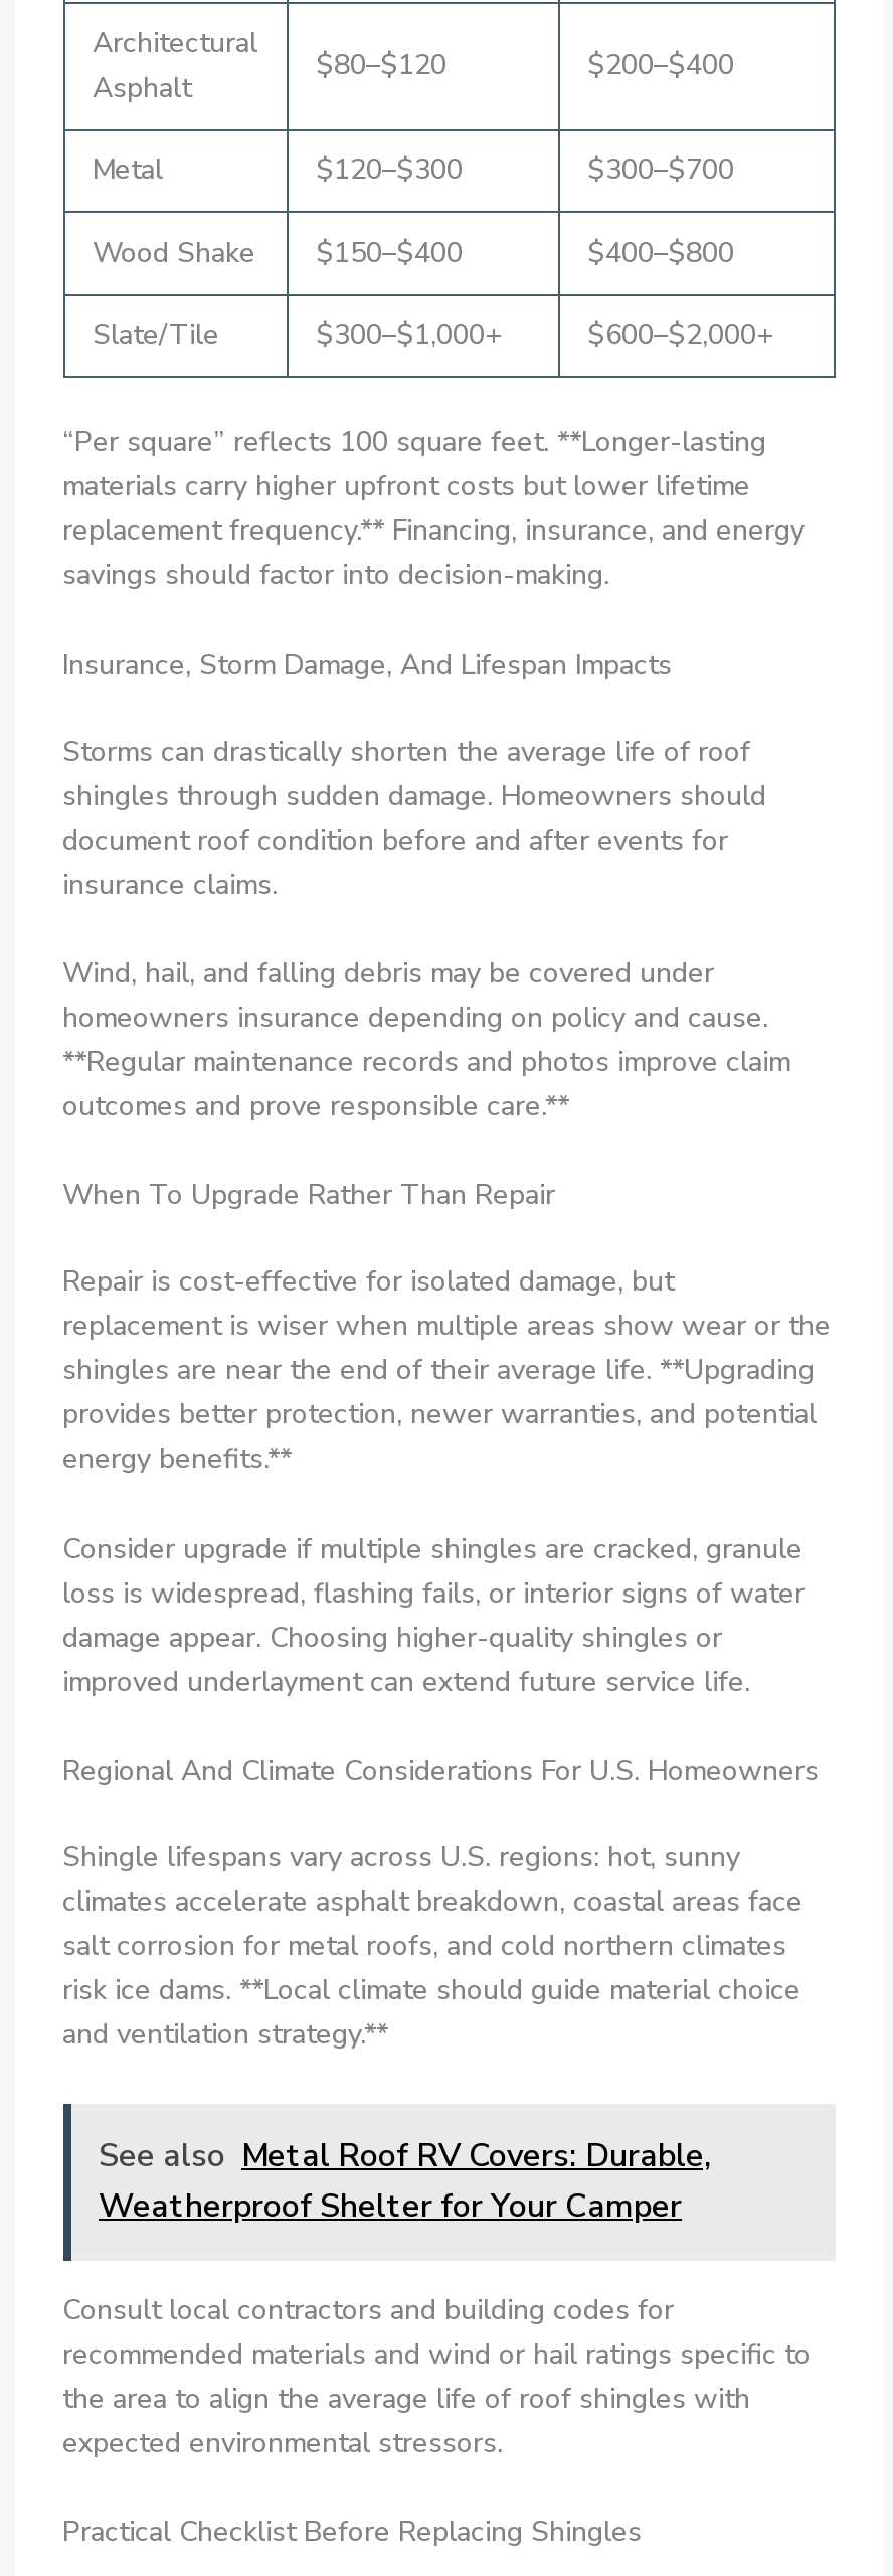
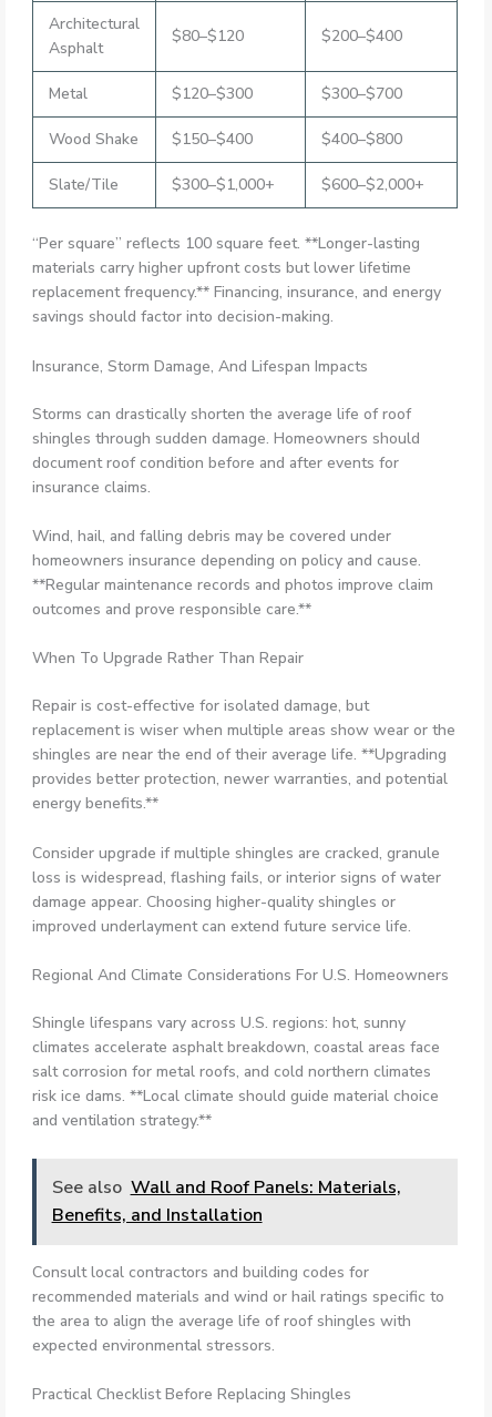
- See also Metal Roof RV Covers: Durable,
- Weatherproof Shelter for Your Camper
+ See also Wall and Roof Panels: Materials,
+ Benefits, and Installation
